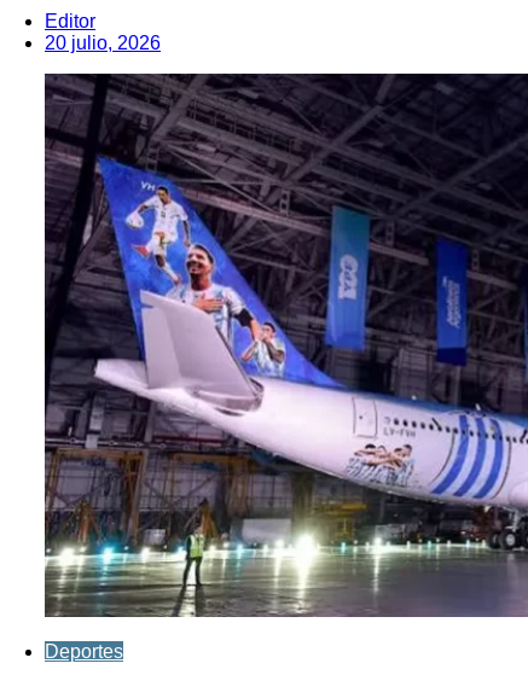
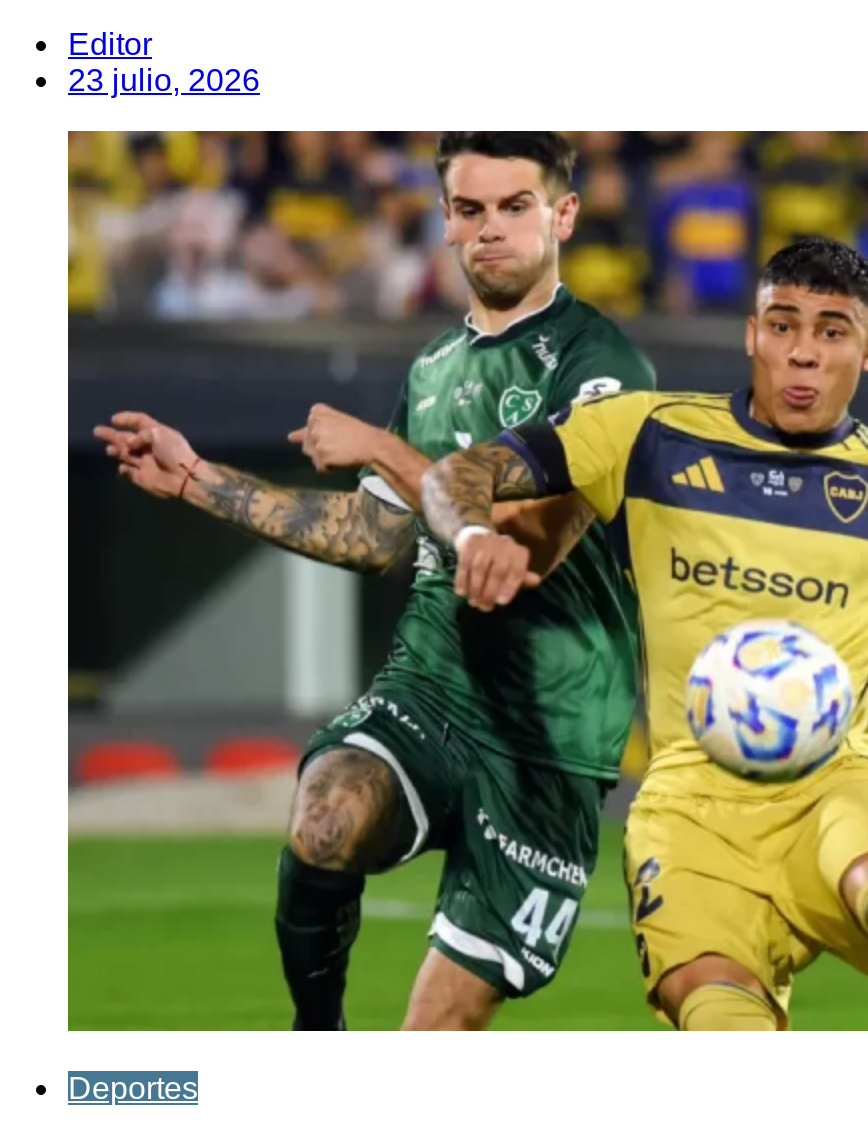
- 20 julio, 2026
+ 23 julio, 2026

- [image]
+ [image]
